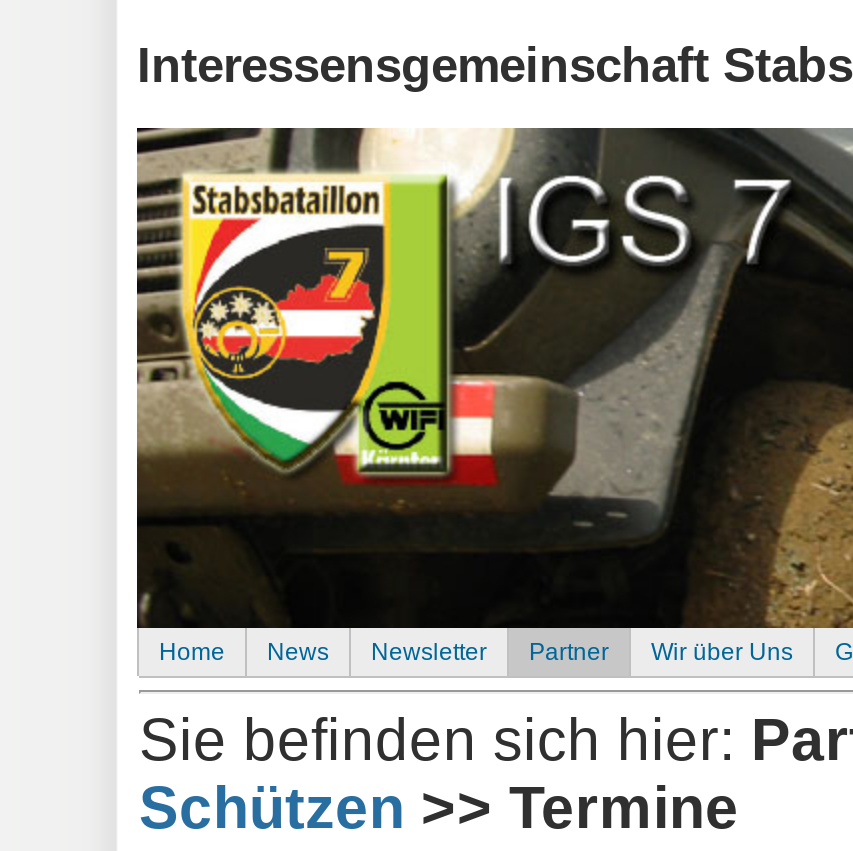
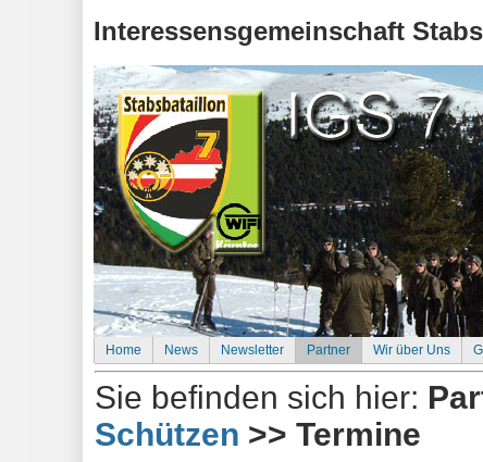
- [image]
+ [image]
